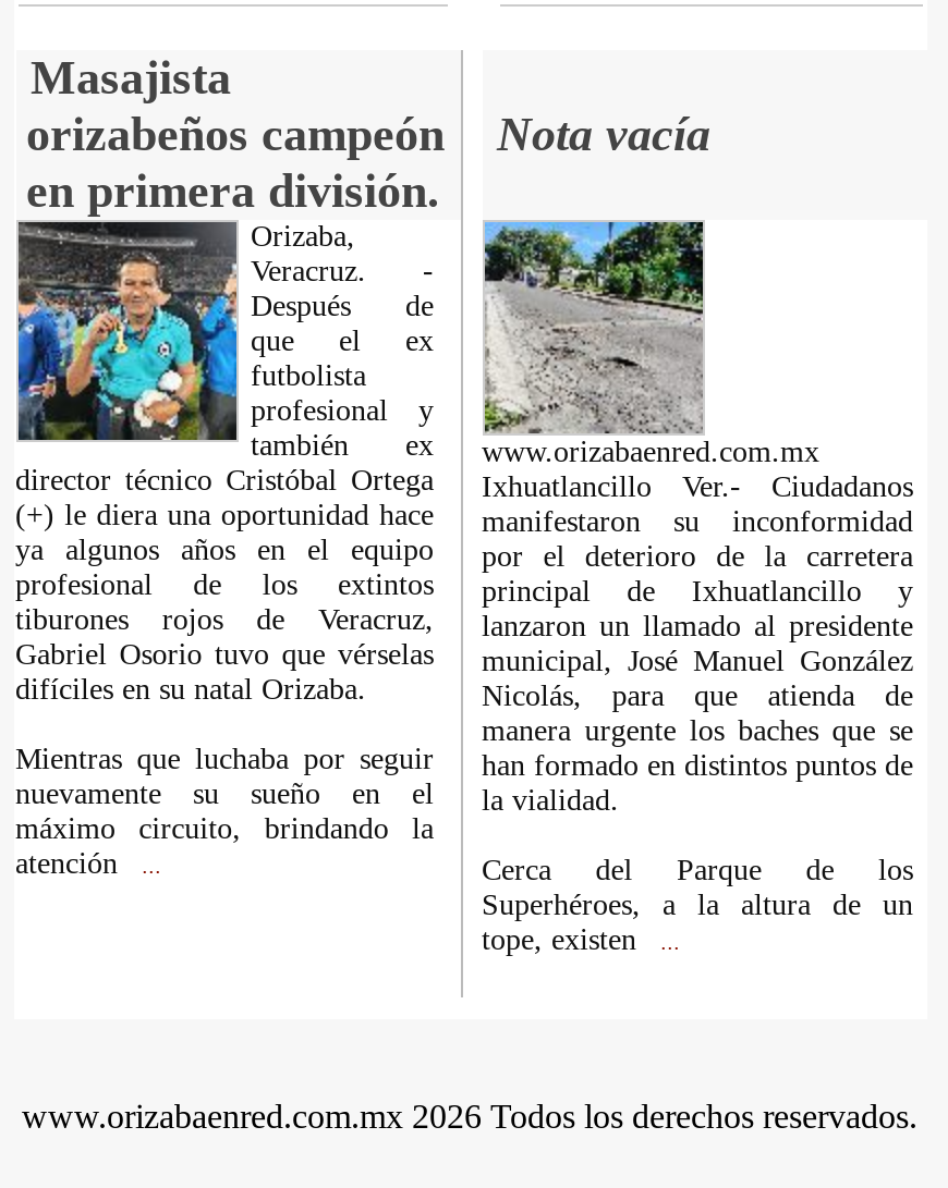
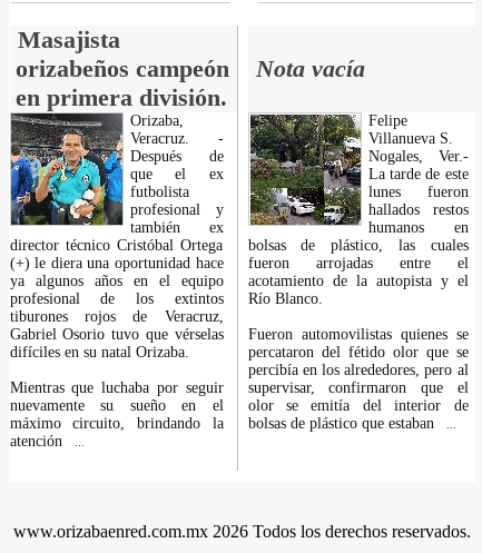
- [image]
- www.orizabaenred.com.mx
- Ixhuatlancillo Ver.- Ciudadanos
- manifestaron su inconformidad
- por el deterioro de la carretera
- principal de Ixhuatlancillo y
- lanzaron un llamado al presidente
- municipal, José Manuel González
- Nicolás, para que atienda de
- manera urgente los baches que se
- han formado en distintos puntos de
- la vialidad.
+ [image]
+ Felipe
+ Villanueva S.
+ Nogales, Ver.-
+ La tarde de este
+ lunes fueron
+ hallados restos
+ humanos en
+ bolsas de plástico, las cuales
+ fueron arrojadas entre el
+ acotamiento de la autopista y el
+ Río Blanco.

- Cerca del Parque de los
- Superhéroes, a la altura de un
- tope, existen ...
+ Fueron automovilistas quienes se
+ percataron del fétido olor que se
+ percibía en los alrededores, pero al
+ supervisar, confirmaron que el
+ olor se emitía del interior de
+ bolsas de plástico que estaban ...
